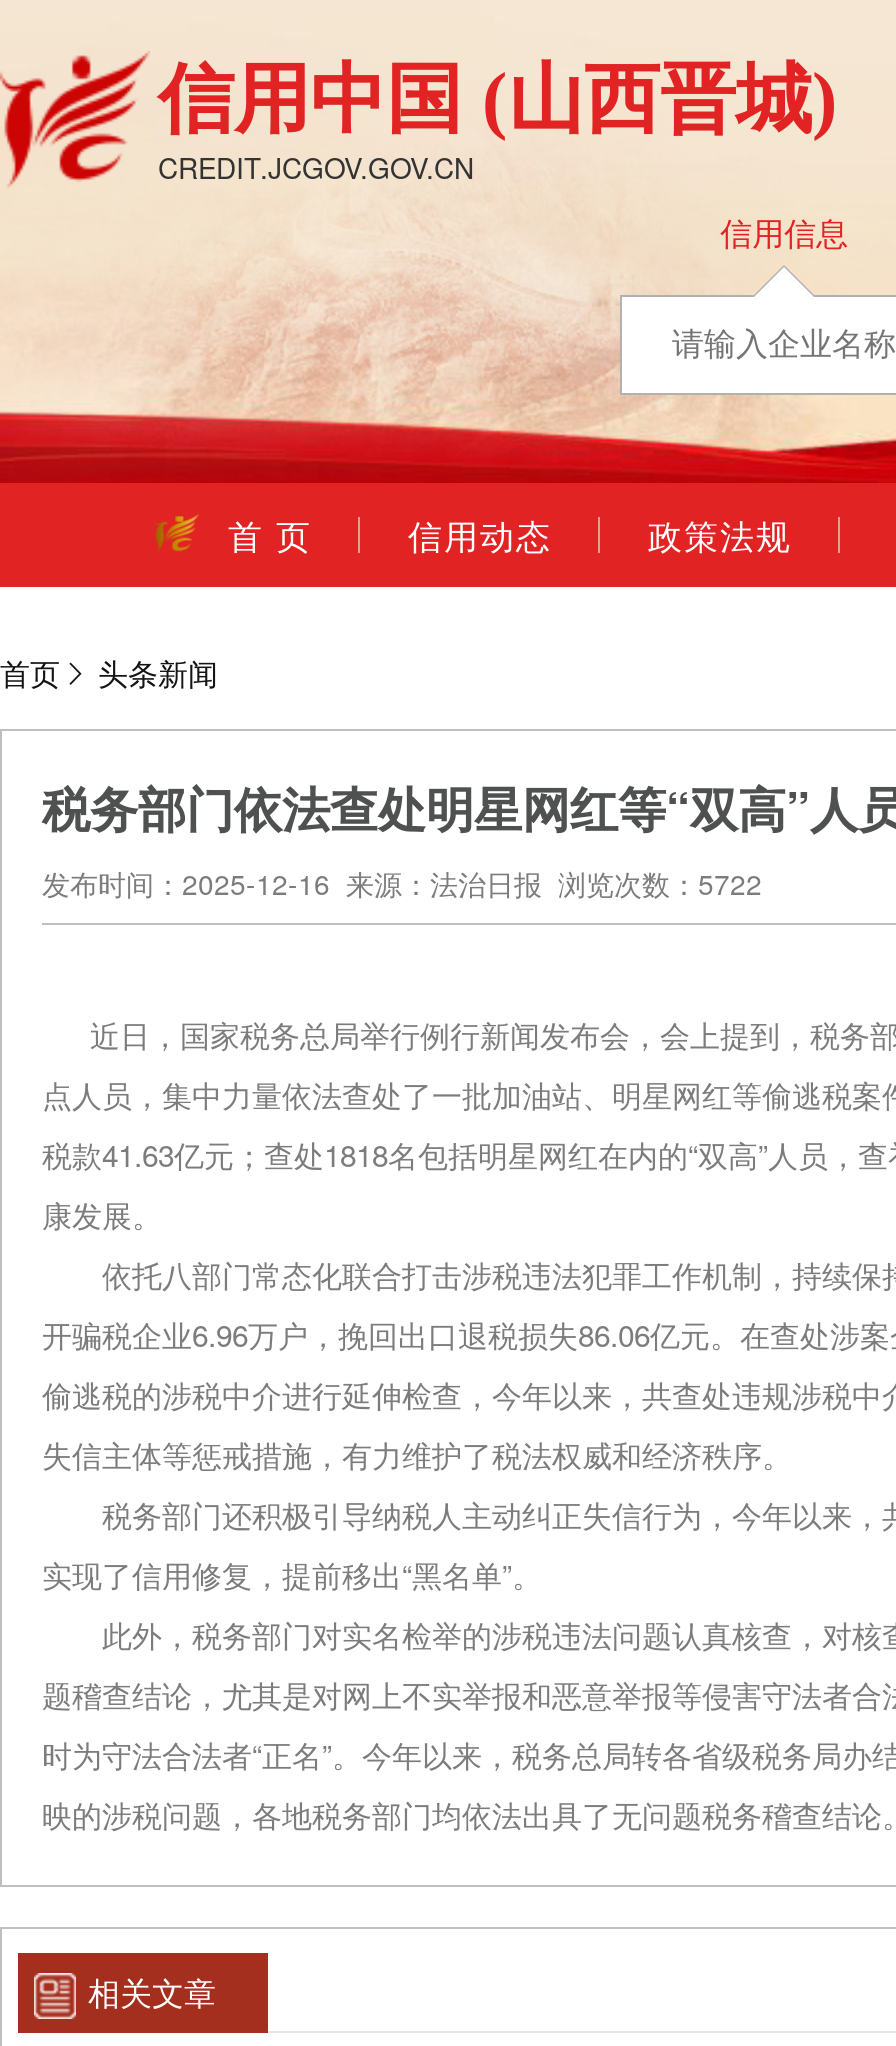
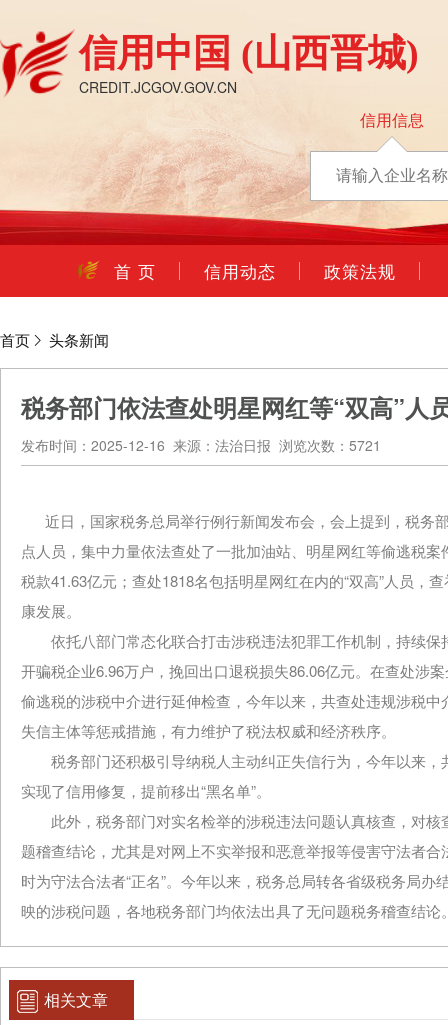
- 发布时间：2025-12-16 来源：法治日报 浏览次数：5722
+ 发布时间：2025-12-16 来源：法治日报 浏览次数：5721
